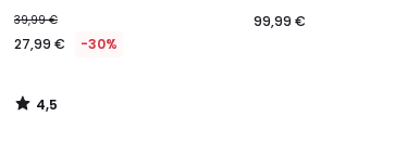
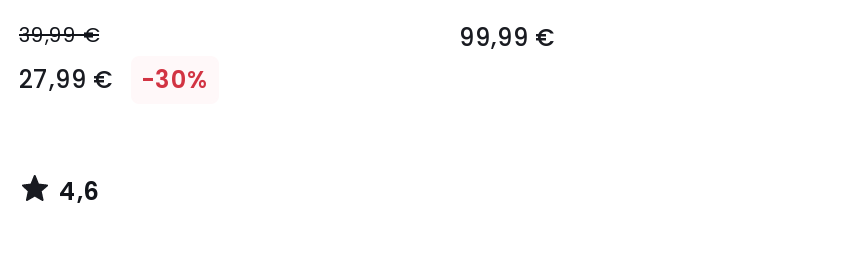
- 4,5
+ 4,6
